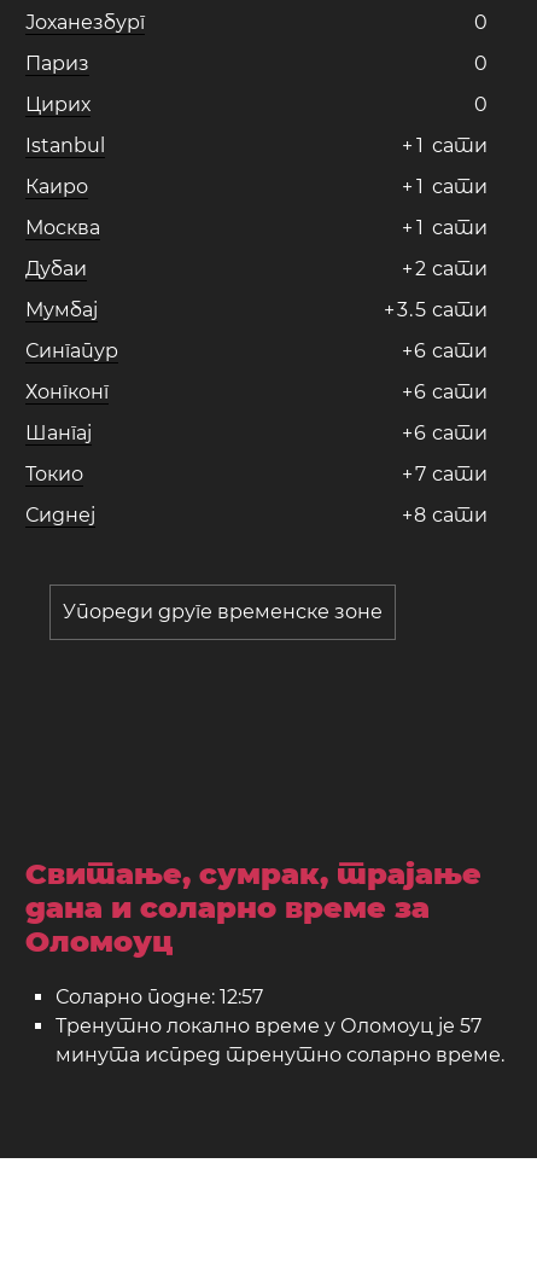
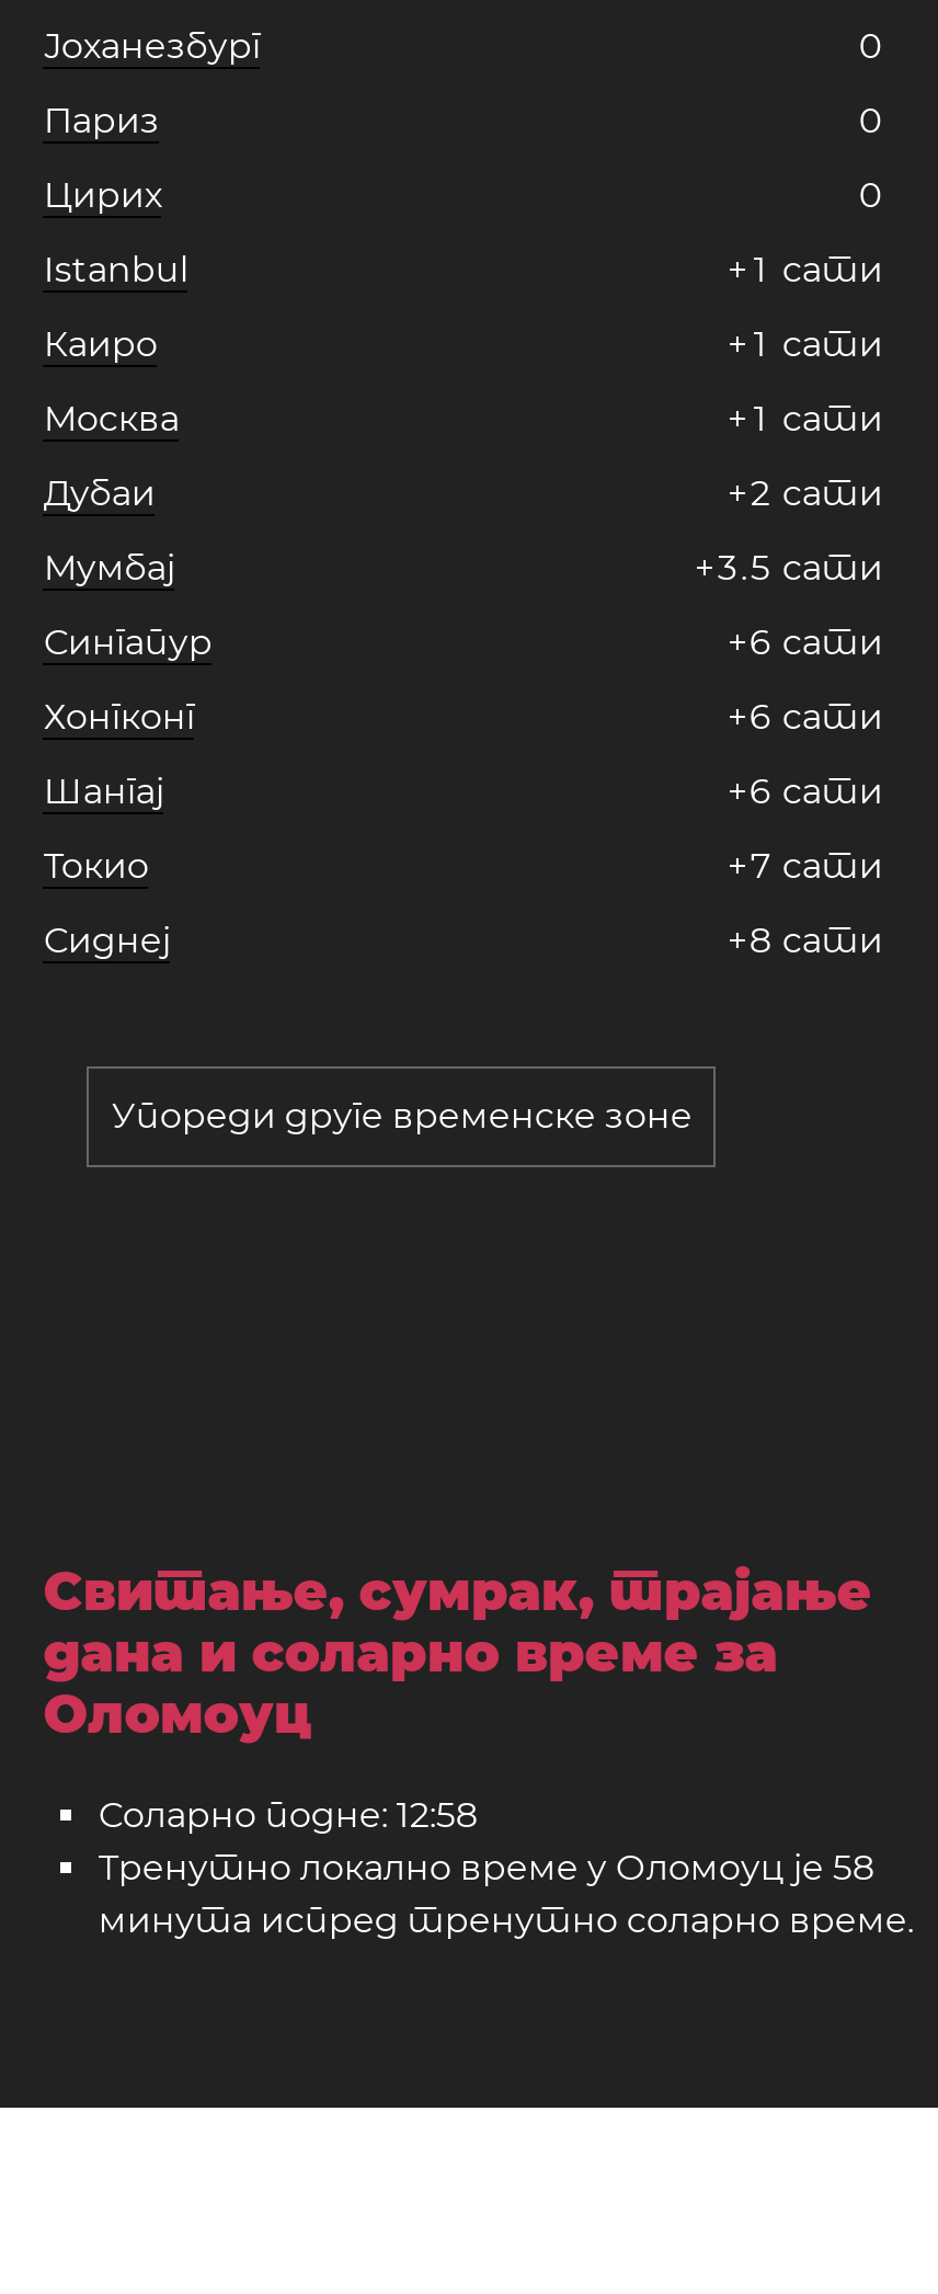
- Соларно подне: 12:57
+ Соларно подне: 12:58

- Тренутно локално време у Оломоуц је 57
+ Тренутно локално време у Оломоуц је 58
